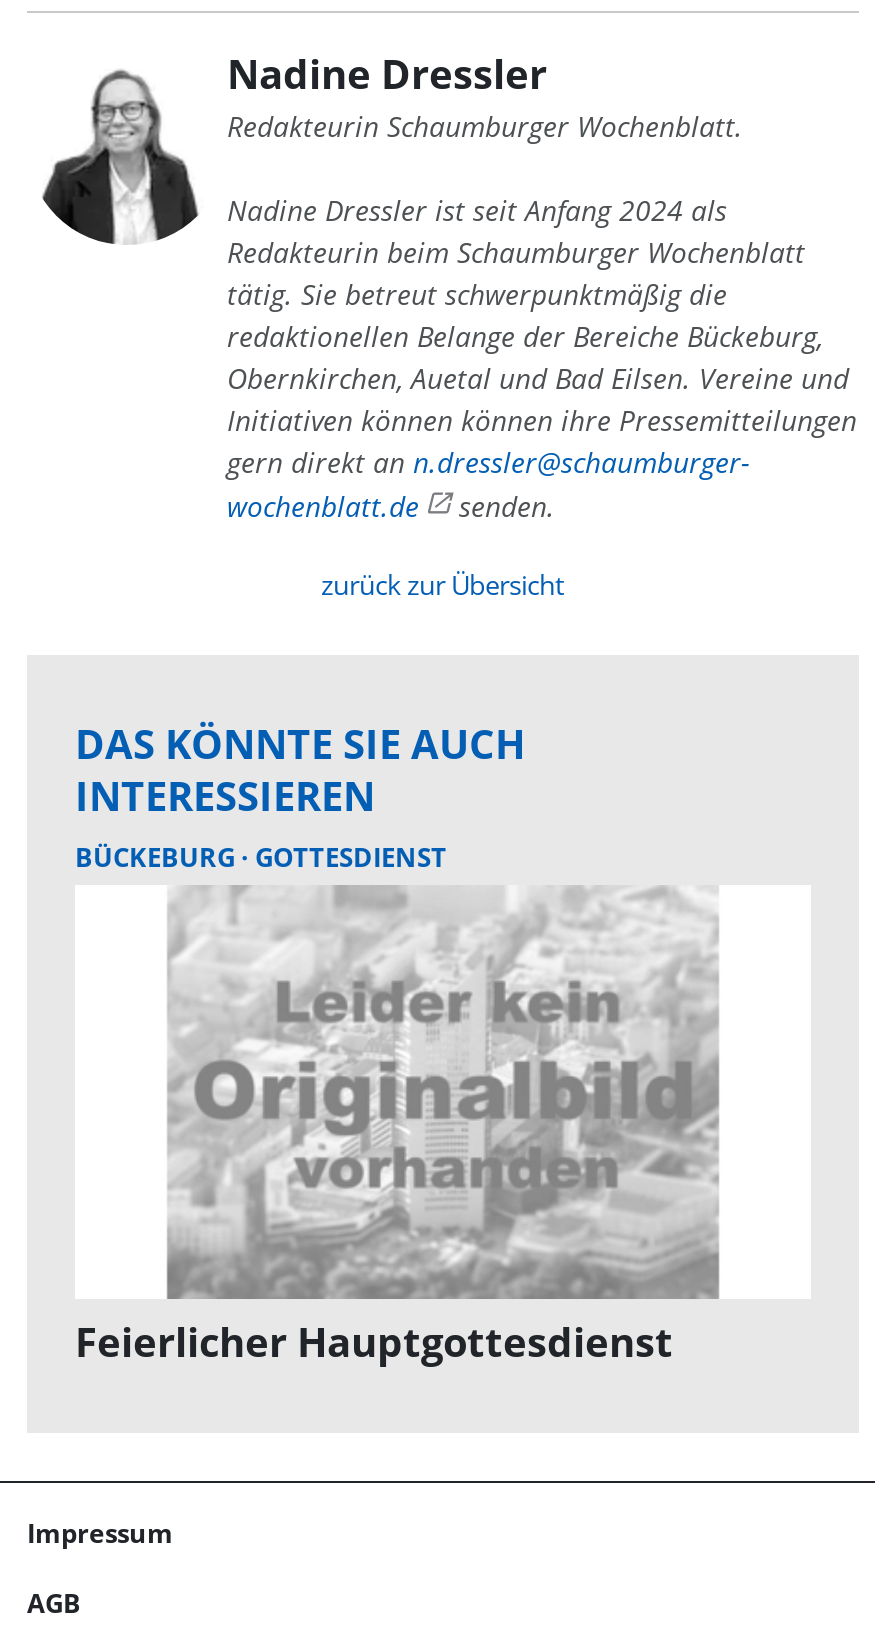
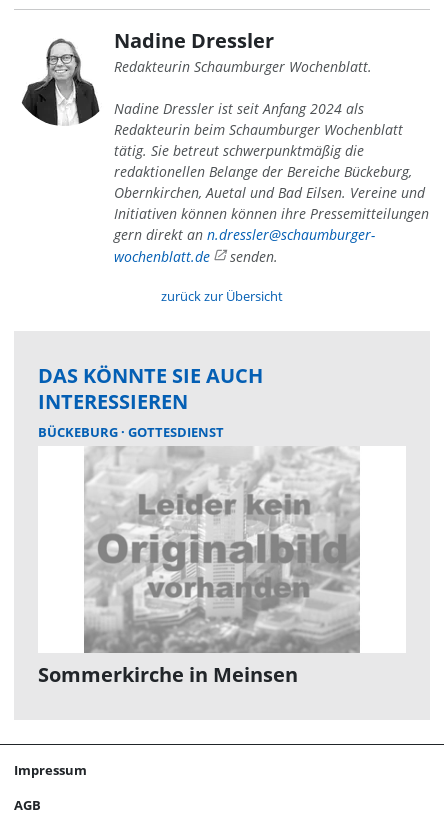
- Feierlicher Hauptgottesdienst
+ Sommerkirche in Meinsen
